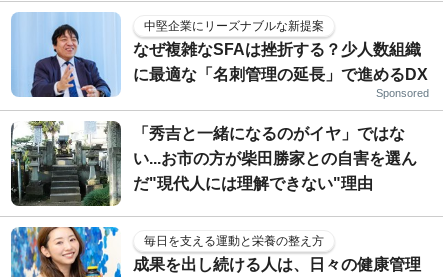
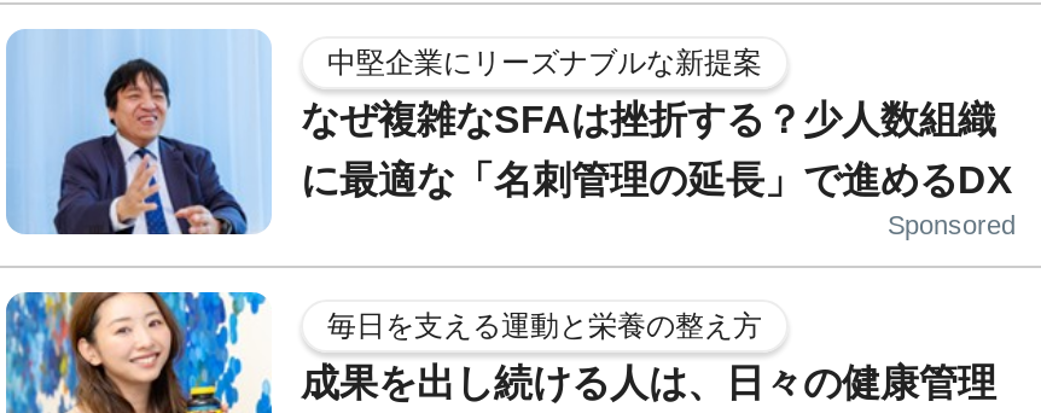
- [image]
- 「秀吉と一緒になるのがイヤ」ではな
- い...お市の方が柴田勝家との自害を選ん
- だ"現代人には理解できない"理由
